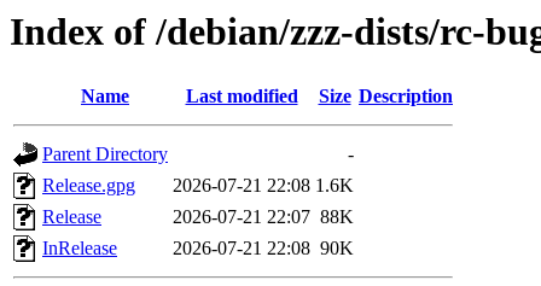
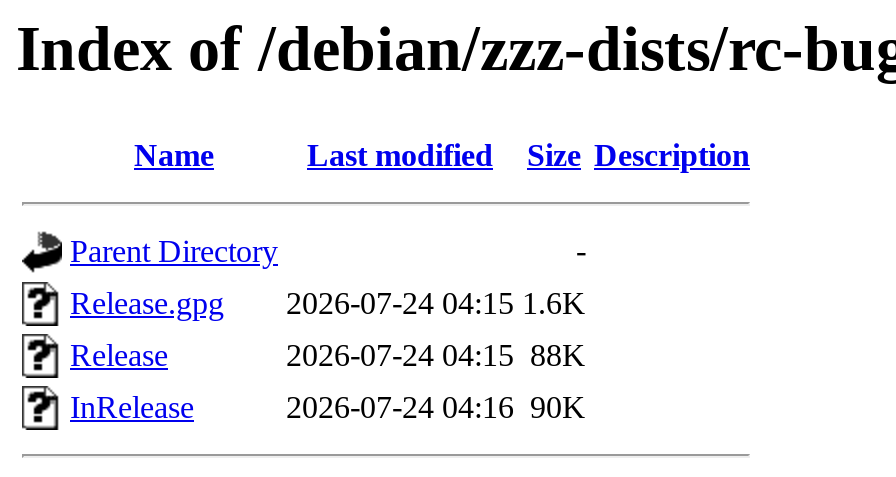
- Release.gpg 2026-07-21 22:08 1.6K
+ Release.gpg 2026-07-24 04:15 1.6K

- 2026-07-21 22:07 88K
+ 2026-07-24 04:15 88K

- 2026-07-21 22:08 90K
+ 2026-07-24 04:16 90K
